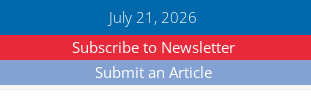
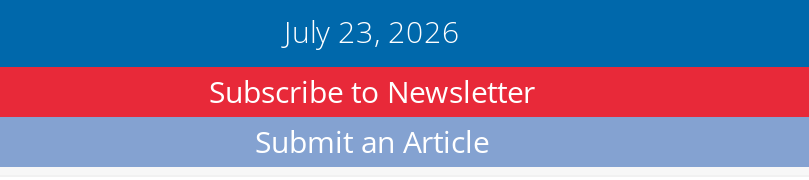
- July 21, 2026
+ July 23, 2026
